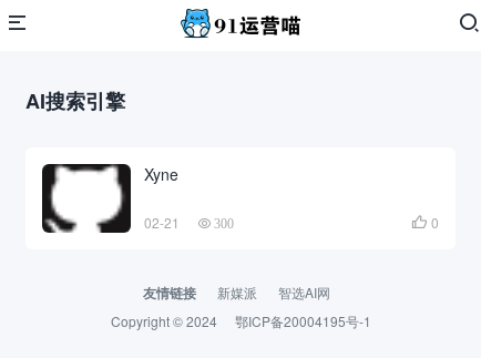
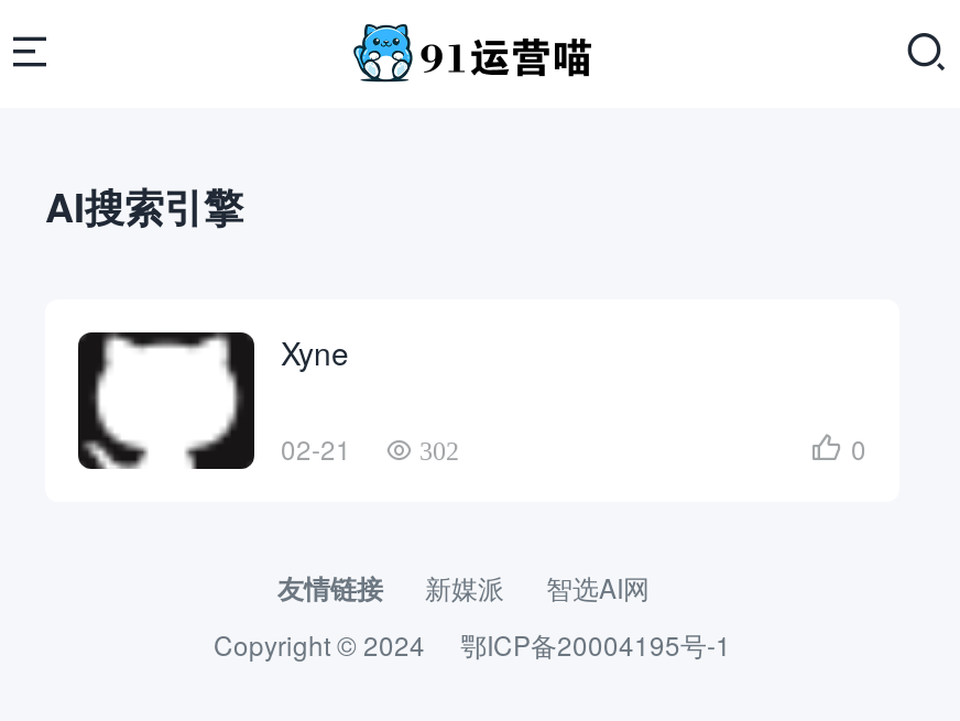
- 300
+ 302
